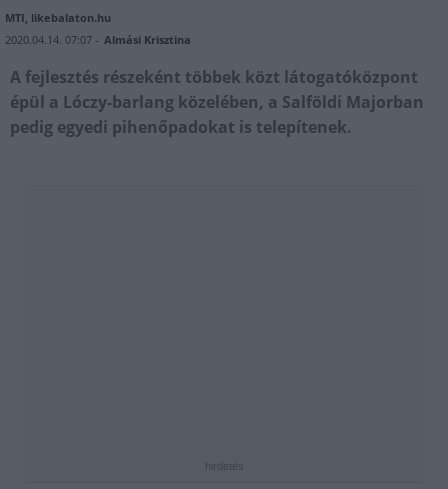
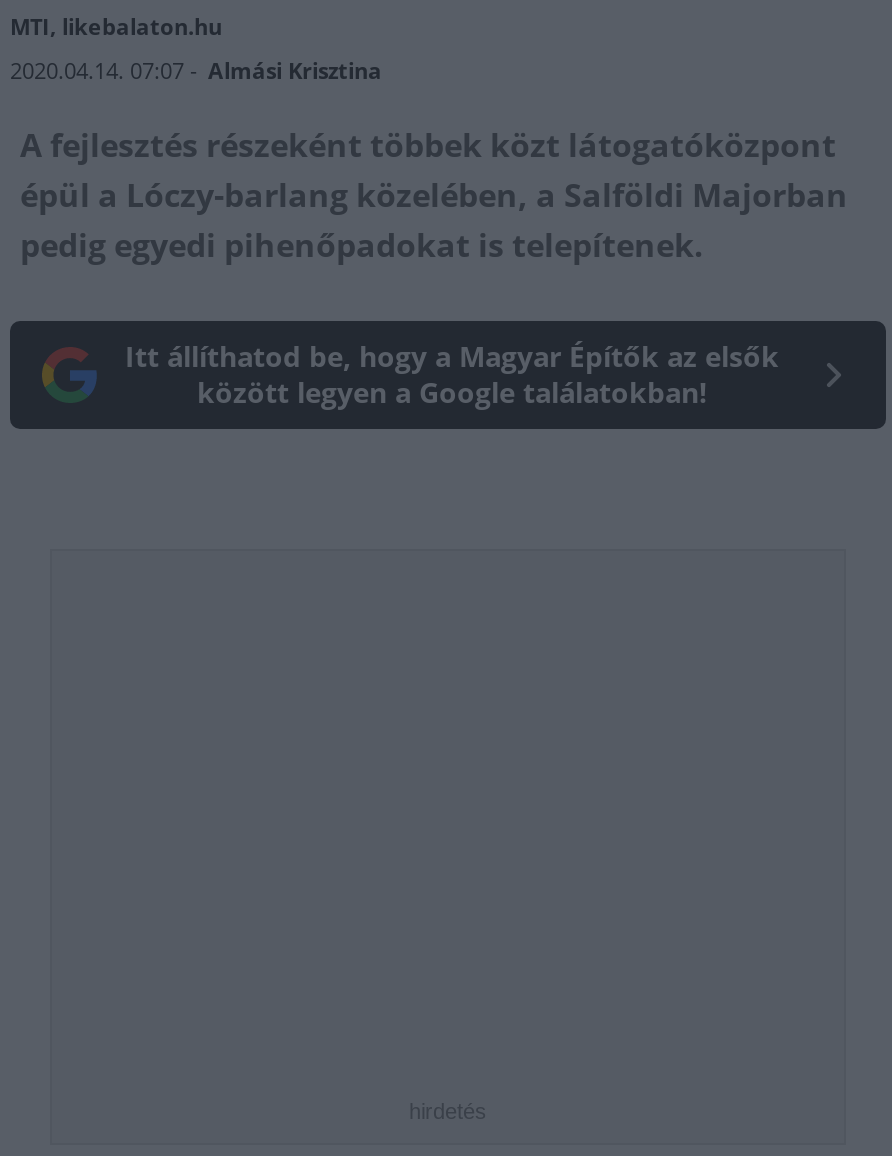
+ Itt állíthatod be, hogy a Magyar Építők az elsők
+ között legyen a Google találatokban!
